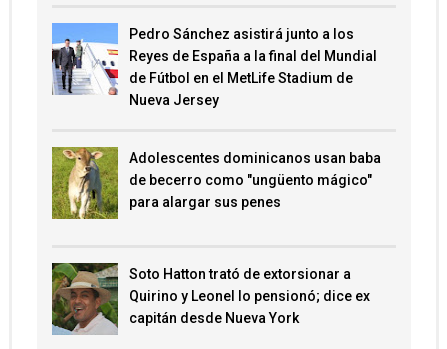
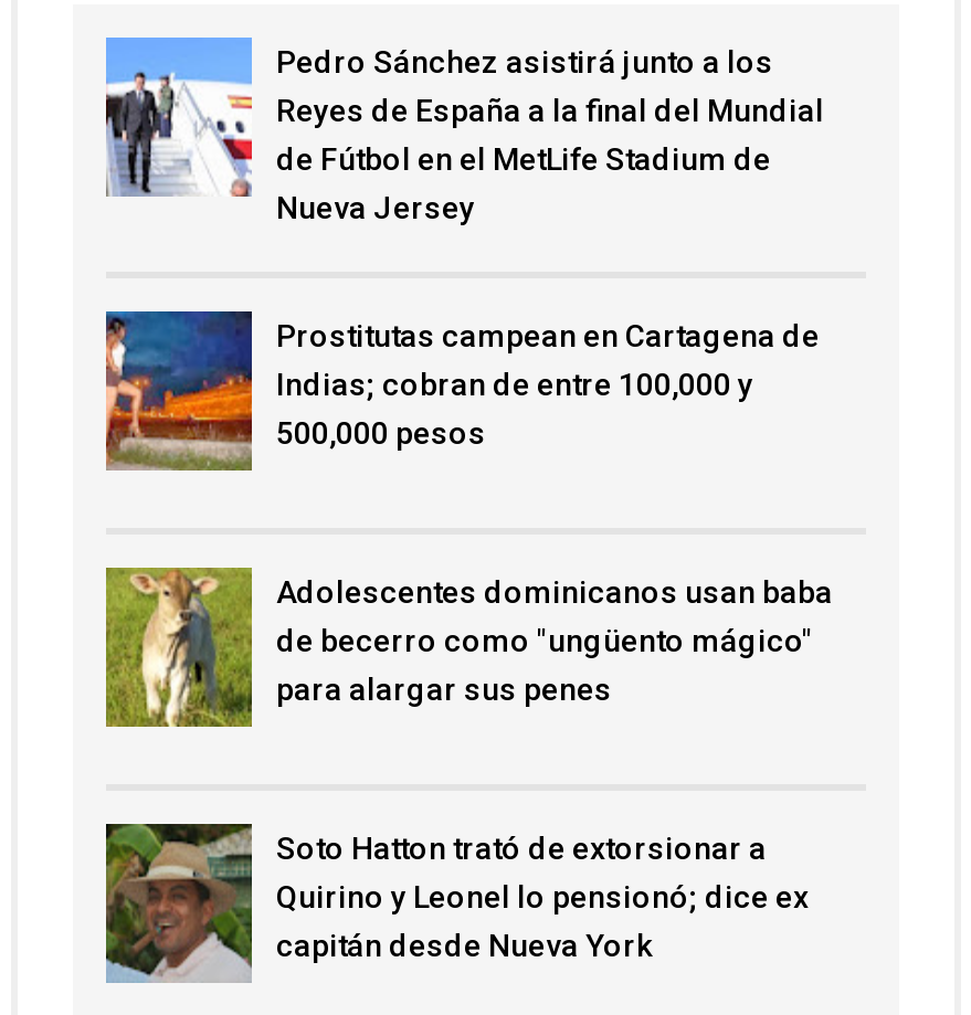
+ [image]
+ Prostitutas campean en Cartagena de
+ Indias; cobran de entre 100,000 y
+ 500,000 pesos
